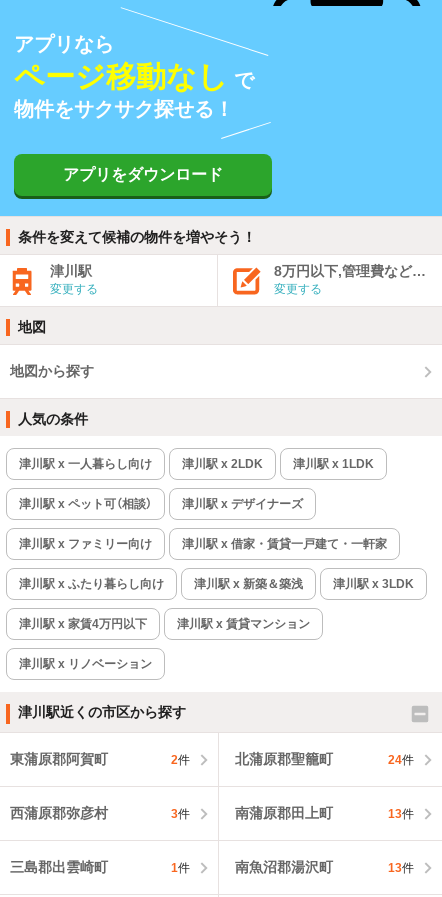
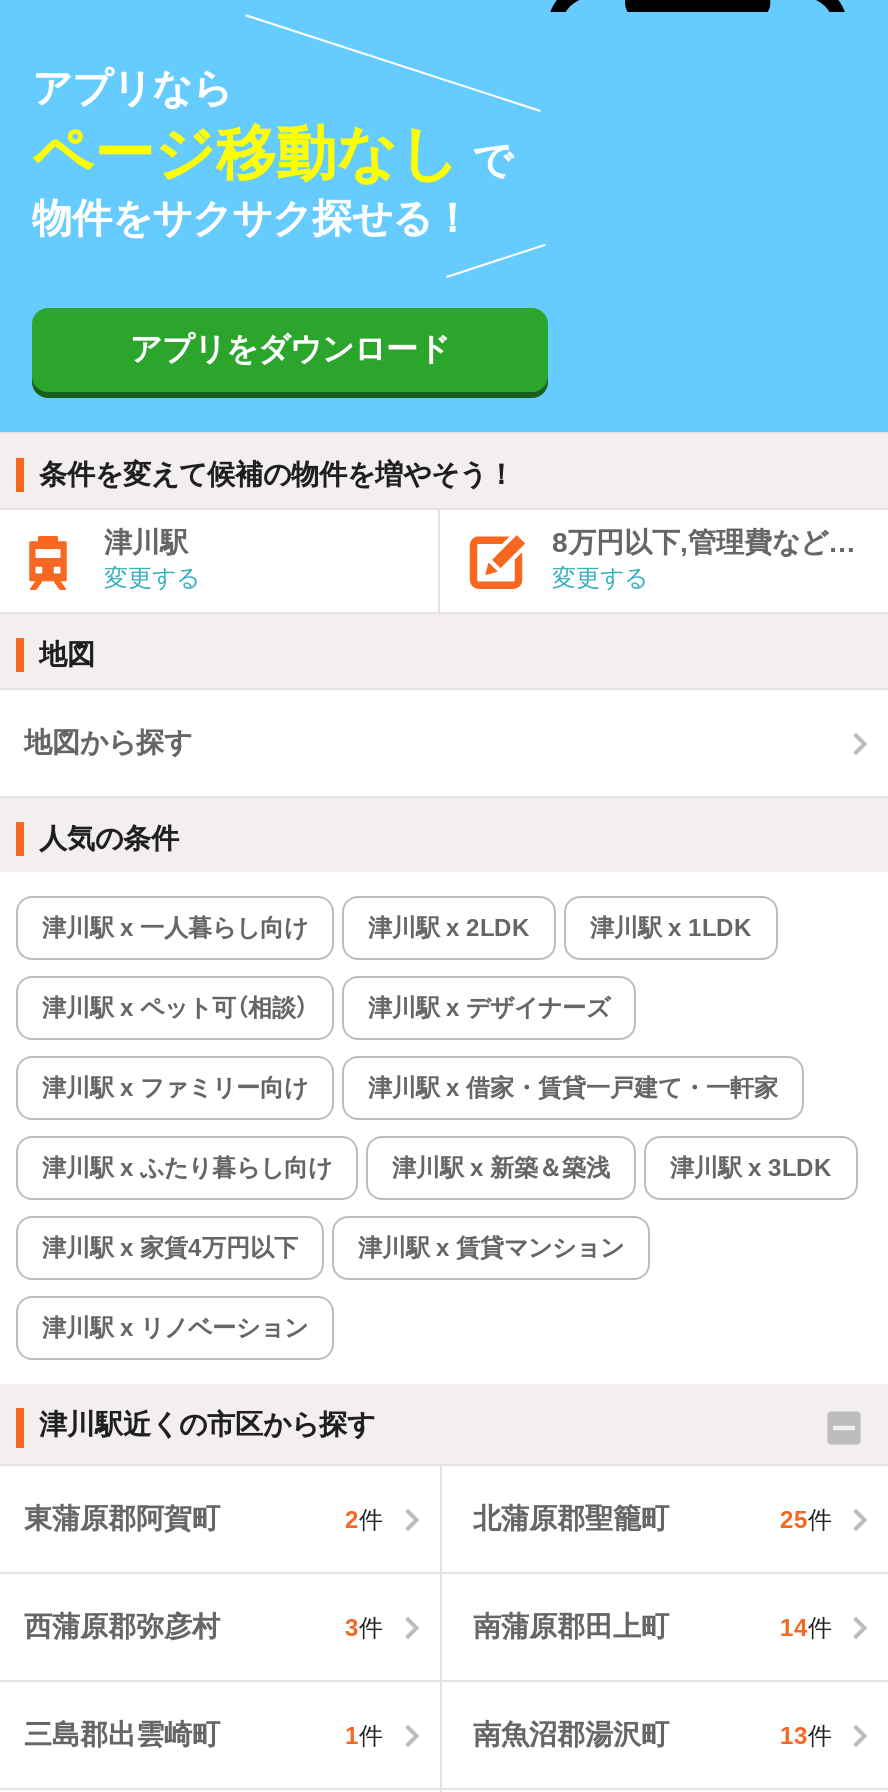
- 24件
+ 25件

- 13件
+ 14件
